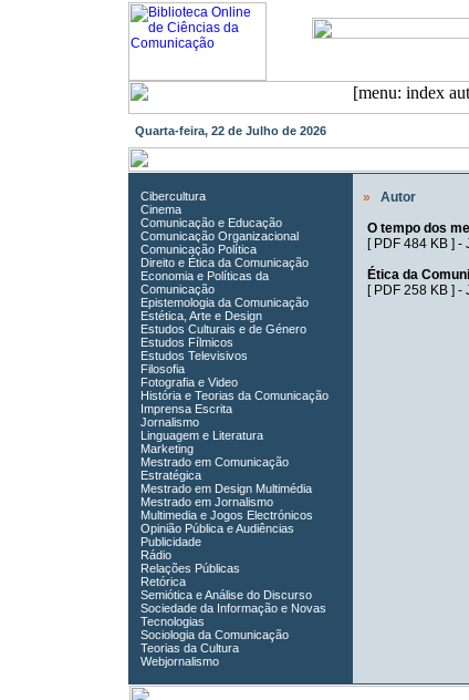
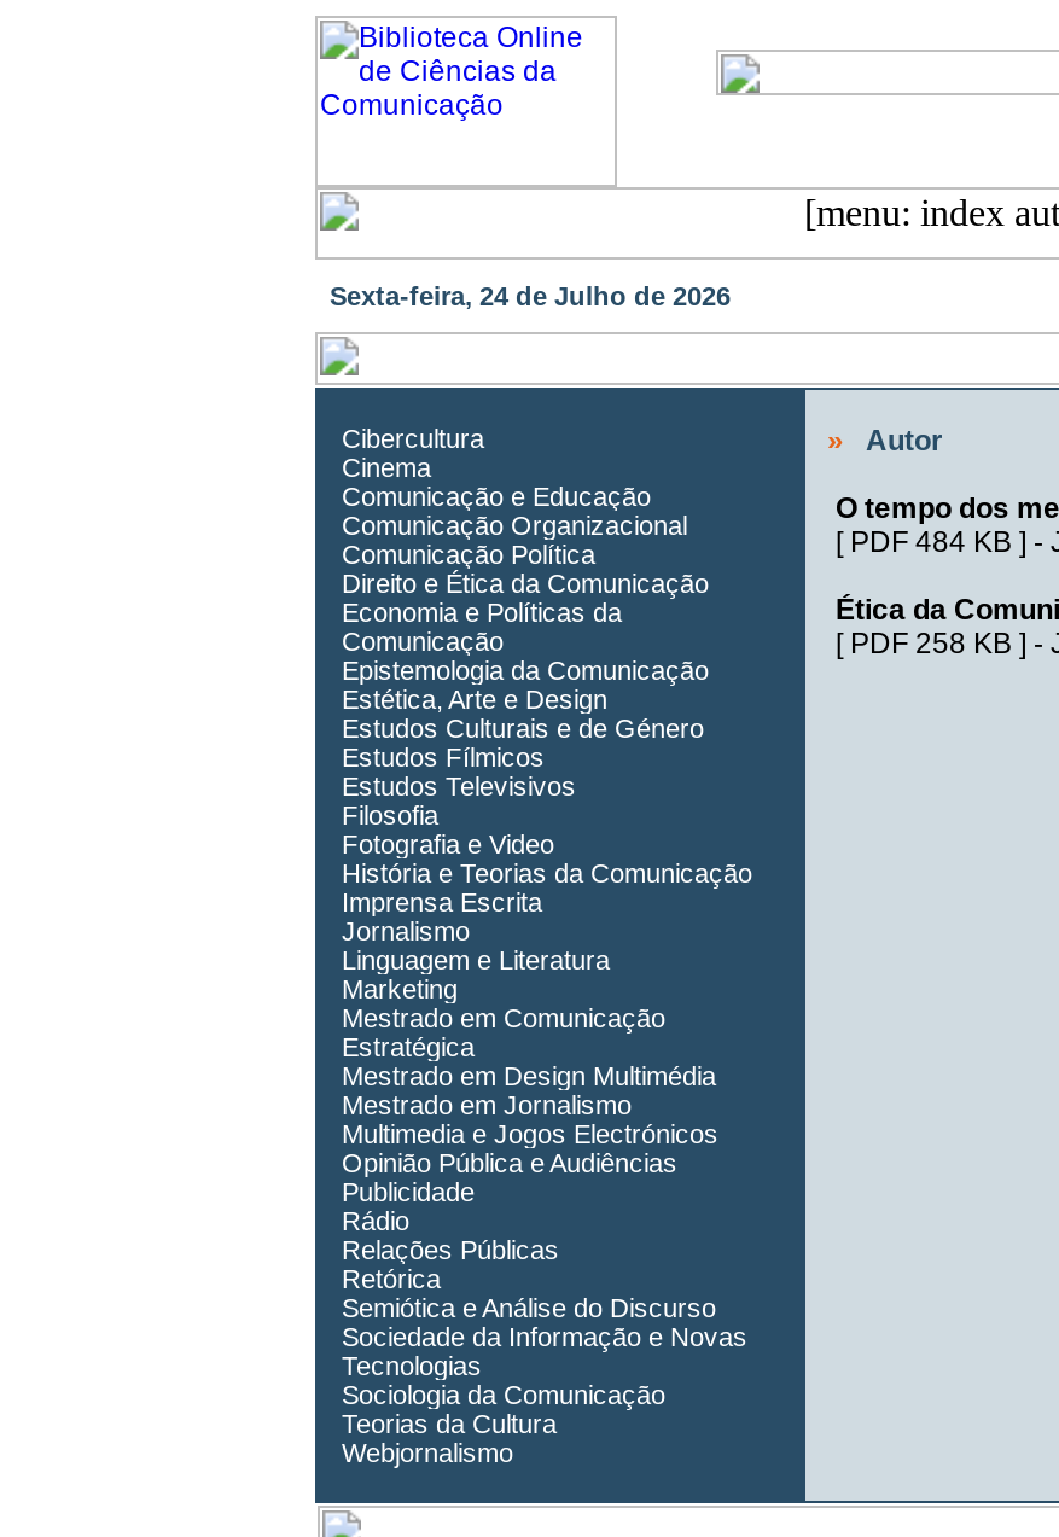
- Quarta-feira, 22 de Julho de 2026
+ Sexta-feira, 24 de Julho de 2026
